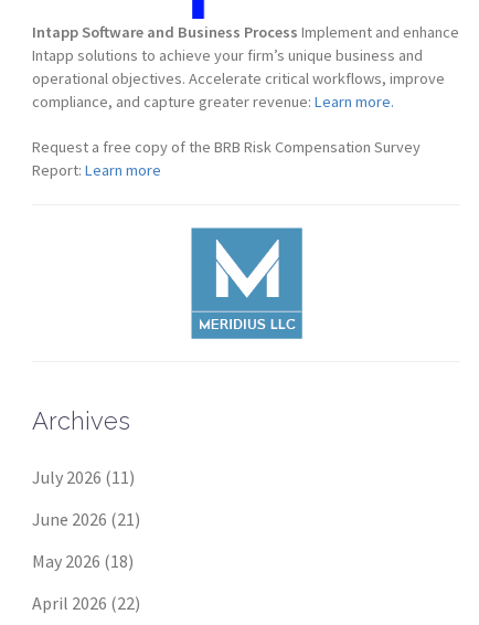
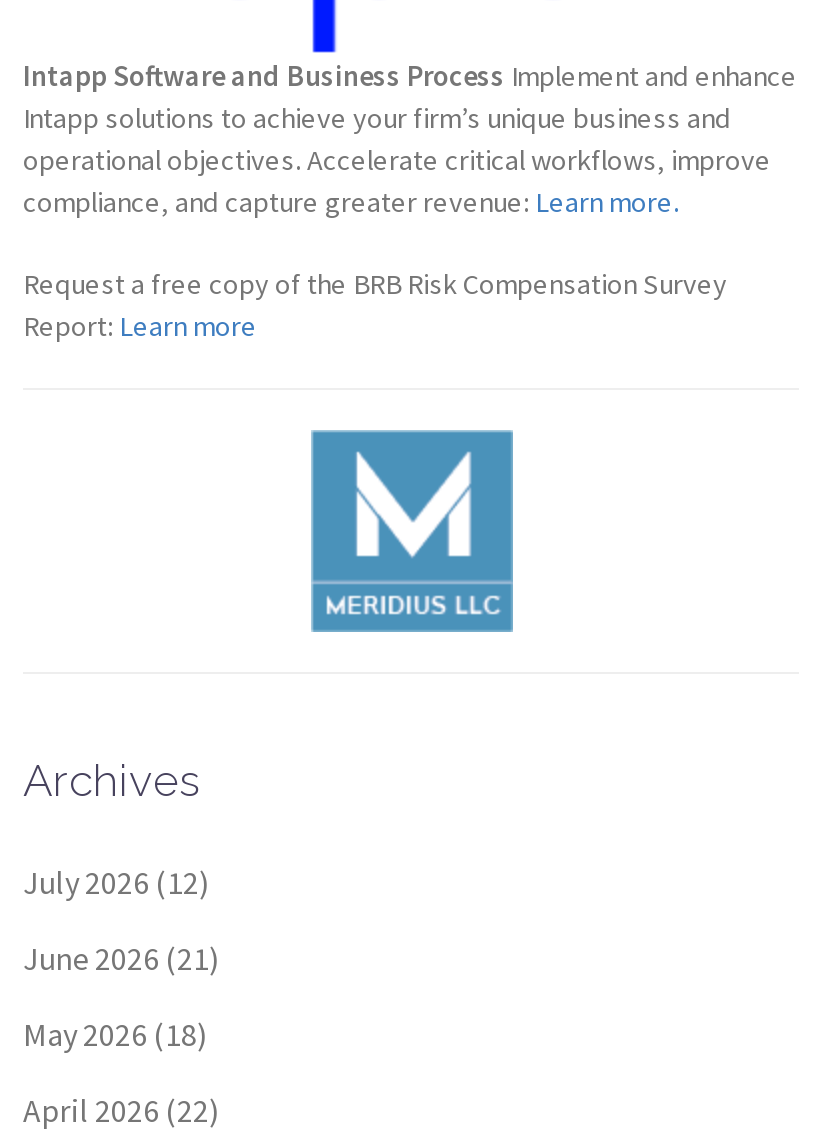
- July 2026 (11)
+ July 2026 (12)
